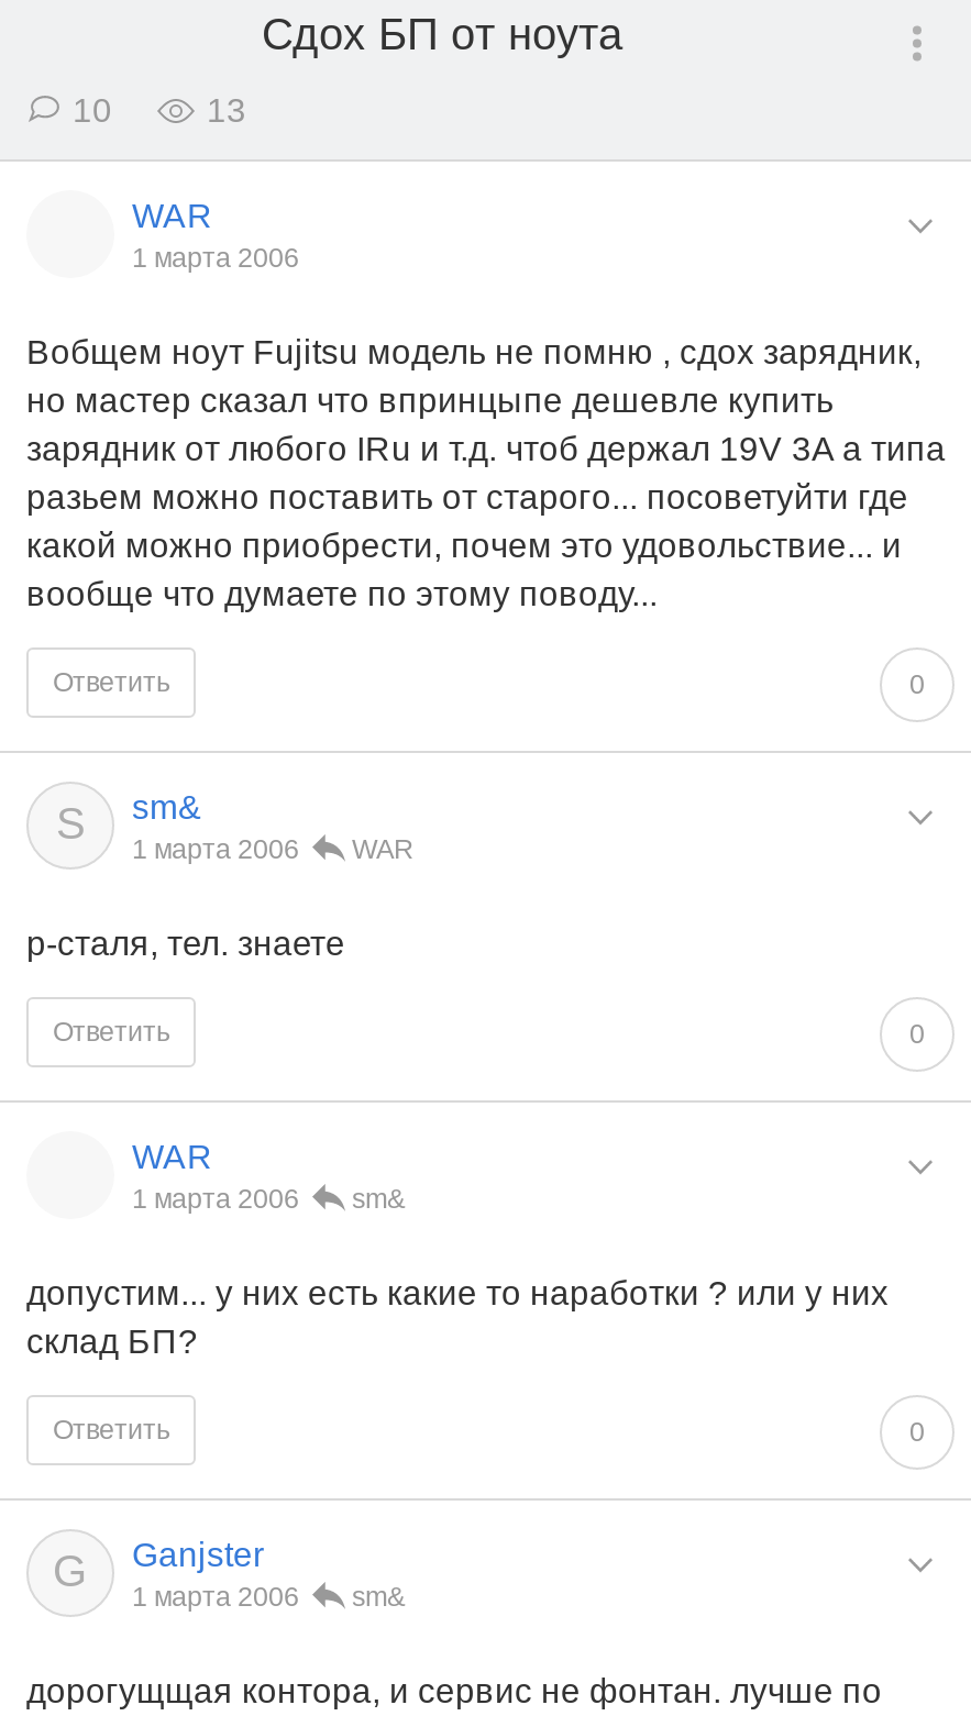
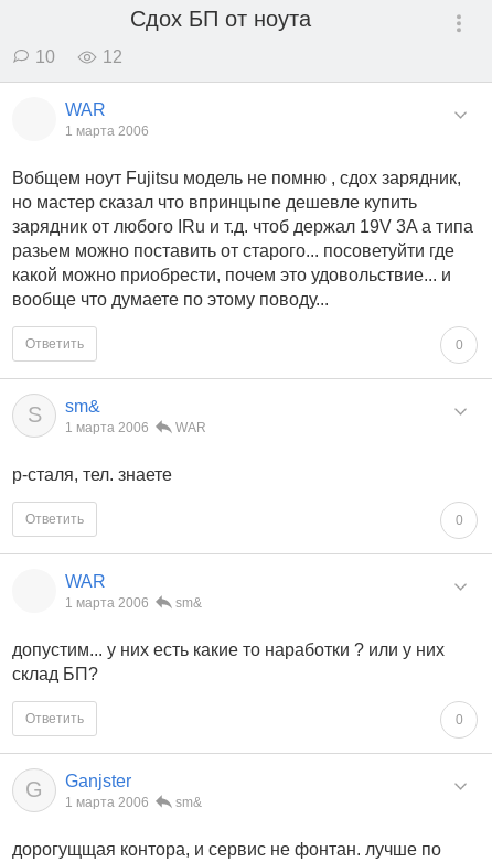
- 13
+ 12
